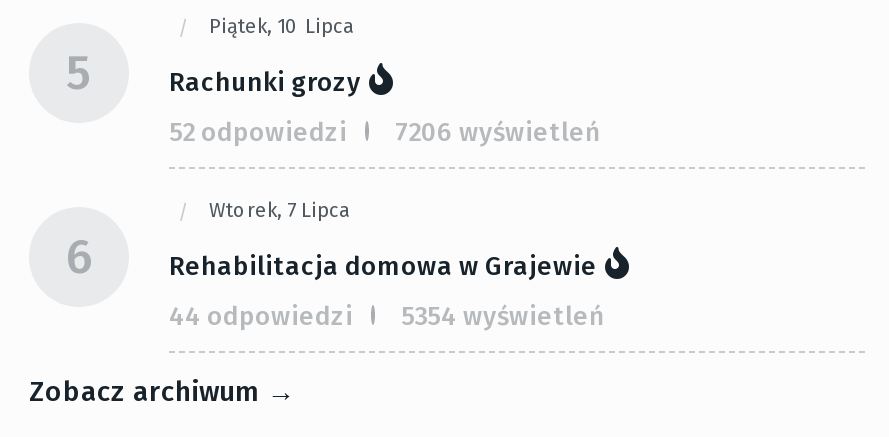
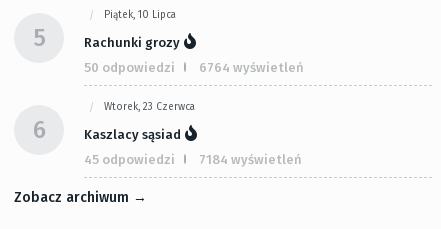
- 52 odpowiedzi
+ 50 odpowiedzi

- 7206 wyświetleń
+ 6764 wyświetleń

- Wtorek, 7 Lipca
+ Wtorek, 23 Czerwca

- Rehabilitacja domowa w Grajewie
+ Kaszlacy sąsiad

- 44 odpowiedzi
- 5354 wyświetleń
+ 45 odpowiedzi
+ 7184 wyświetleń
